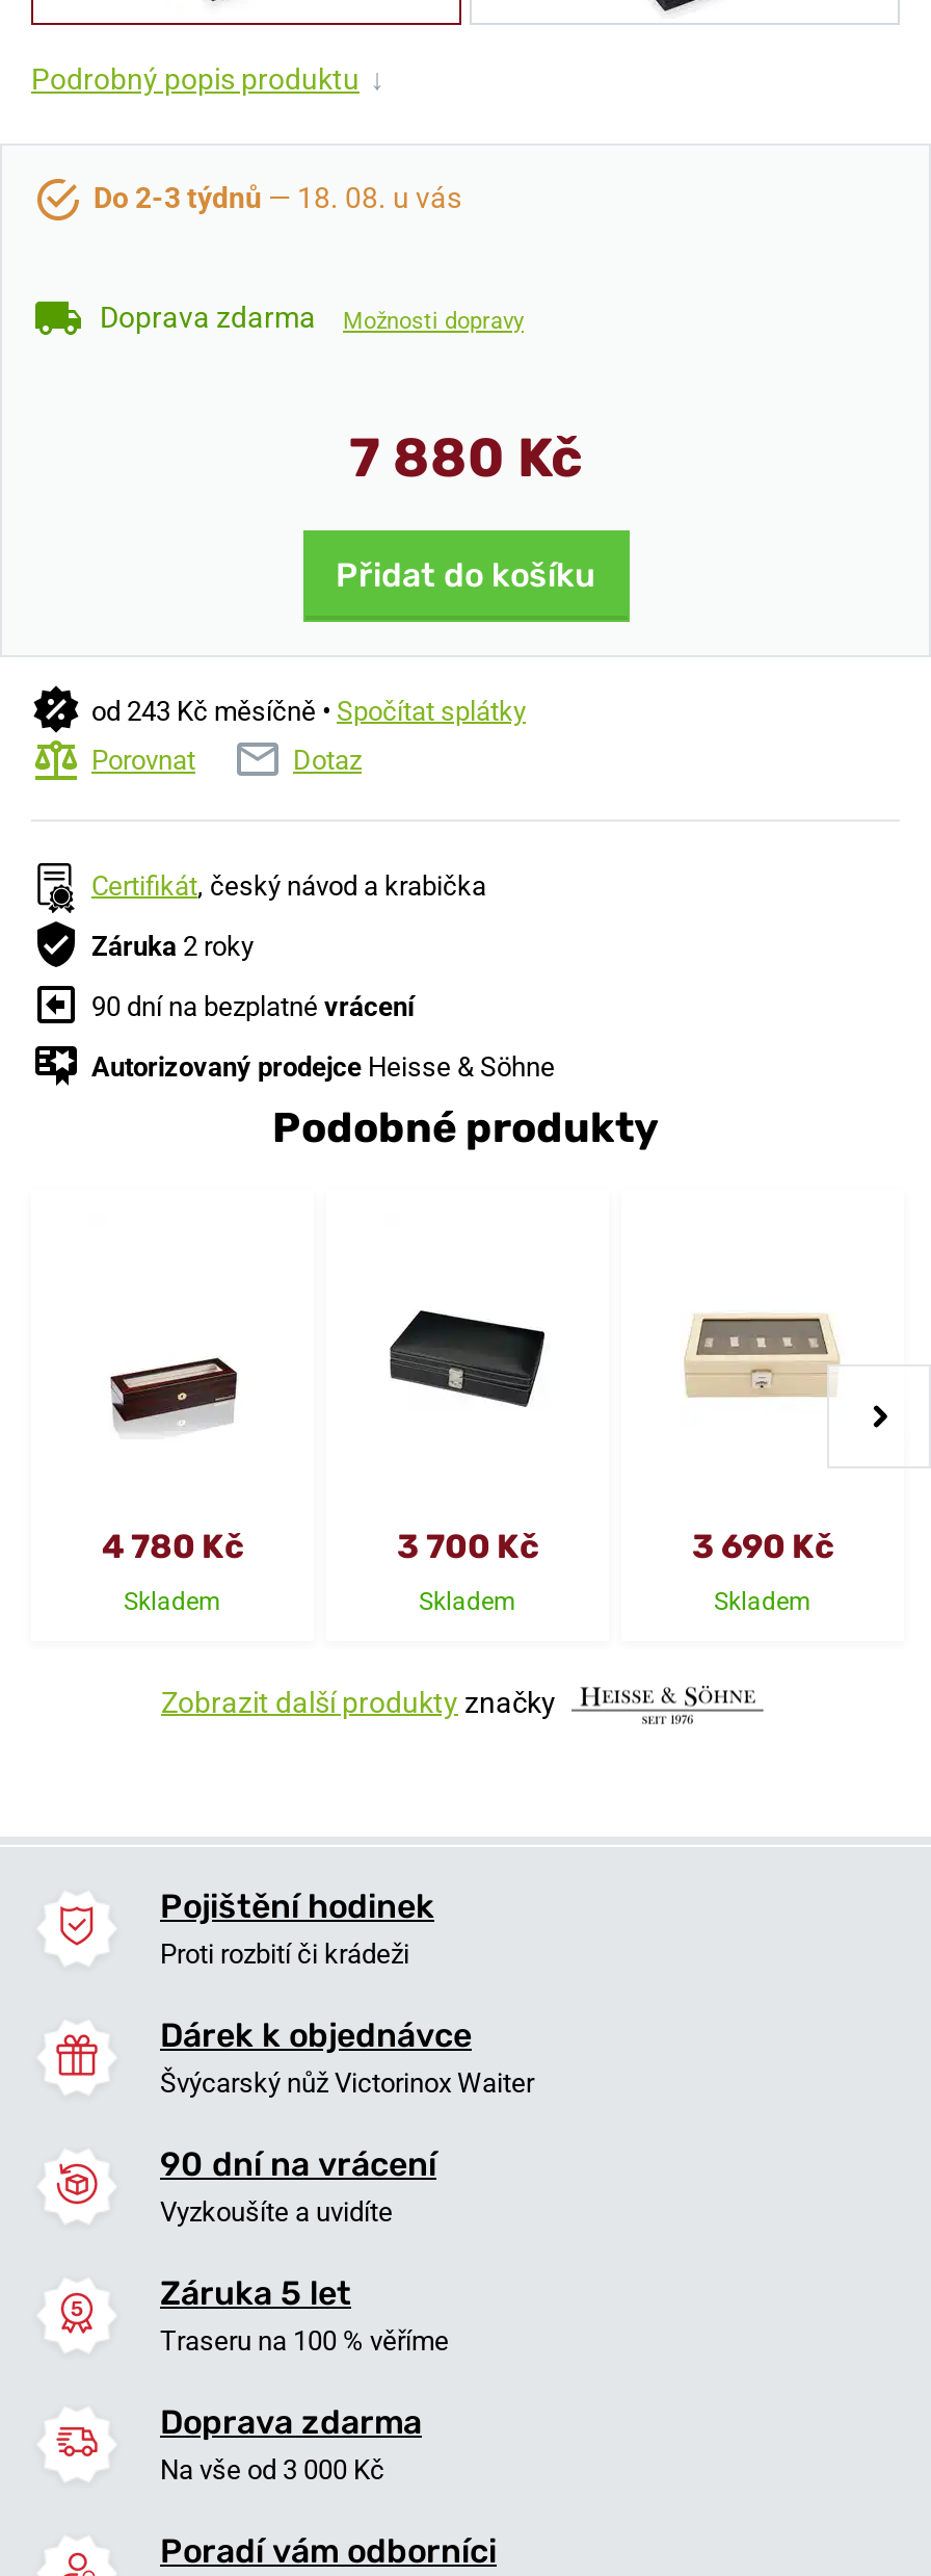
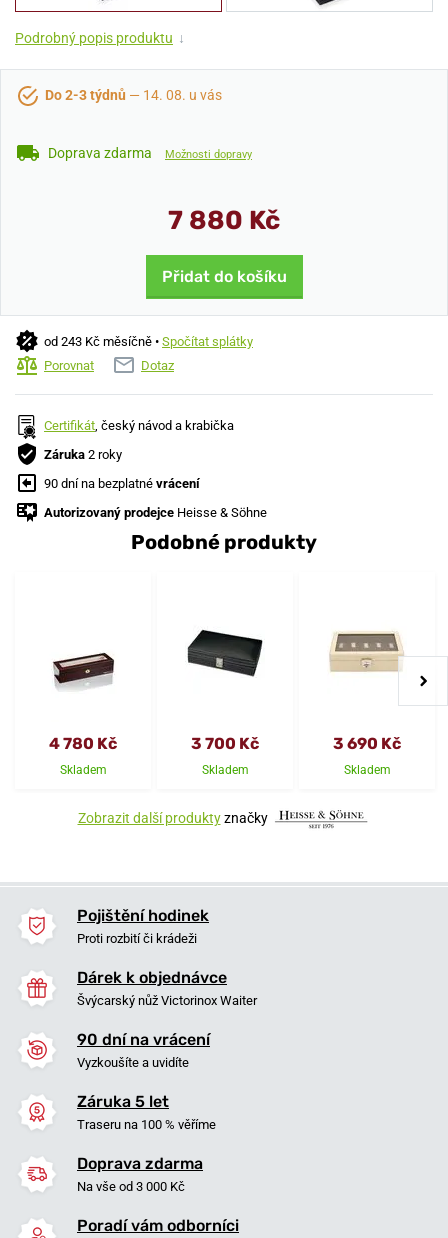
- Do 2-3 týdnů — 18. 08. u vás
+ Do 2-3 týdnů — 14. 08. u vás
